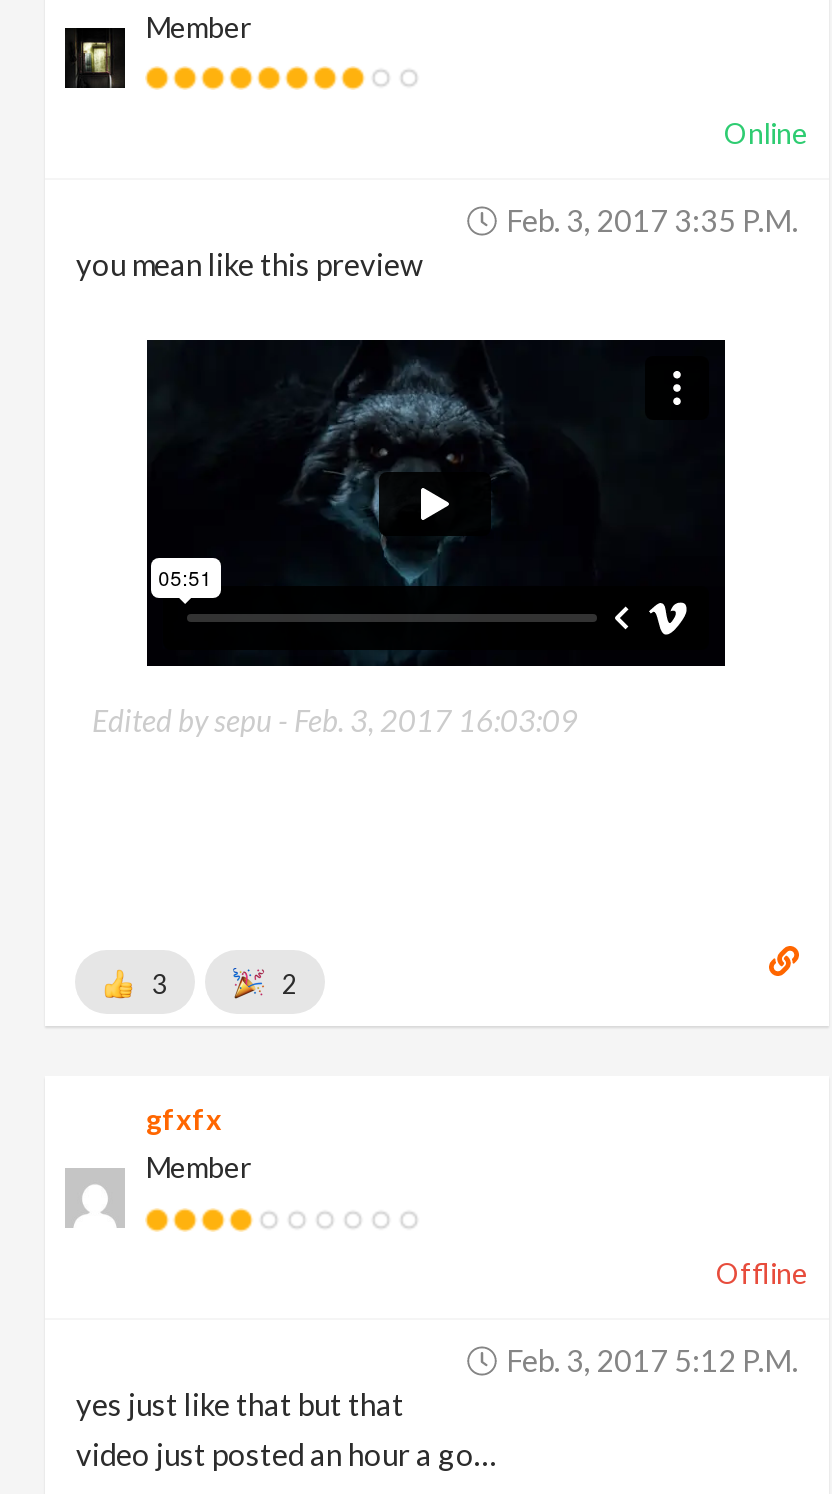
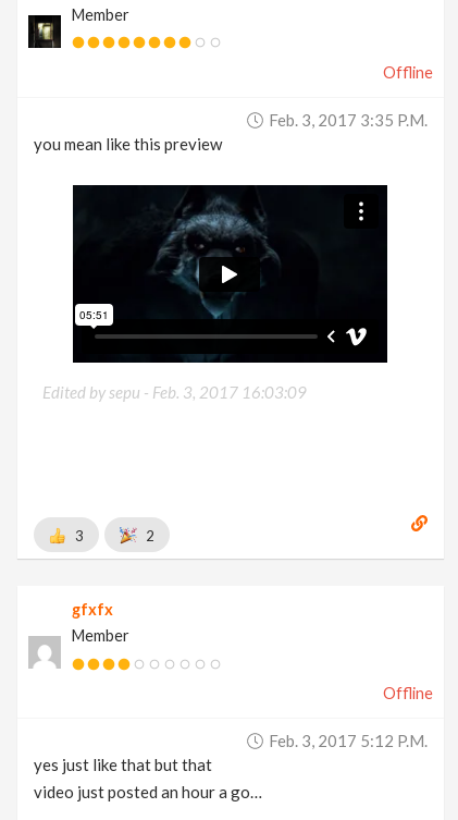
- Online
+ Offline
